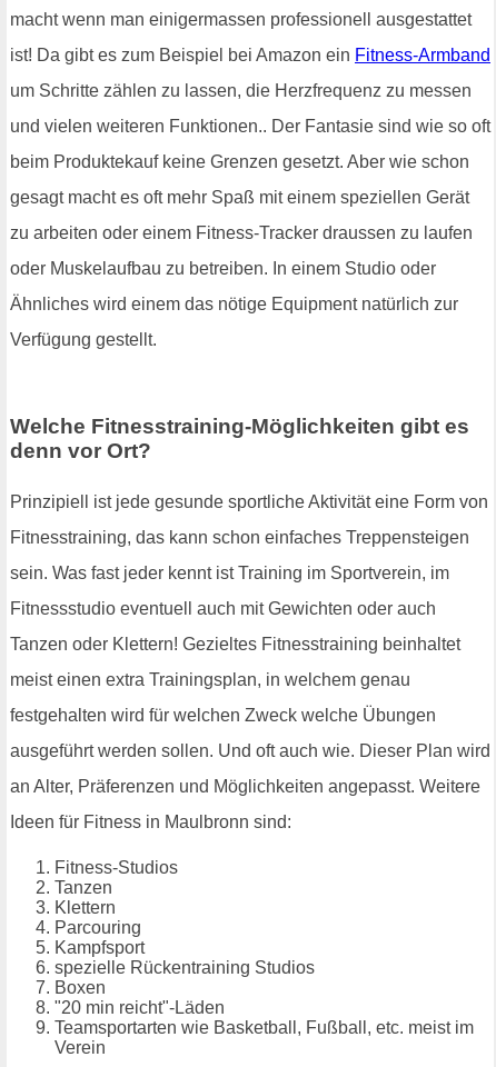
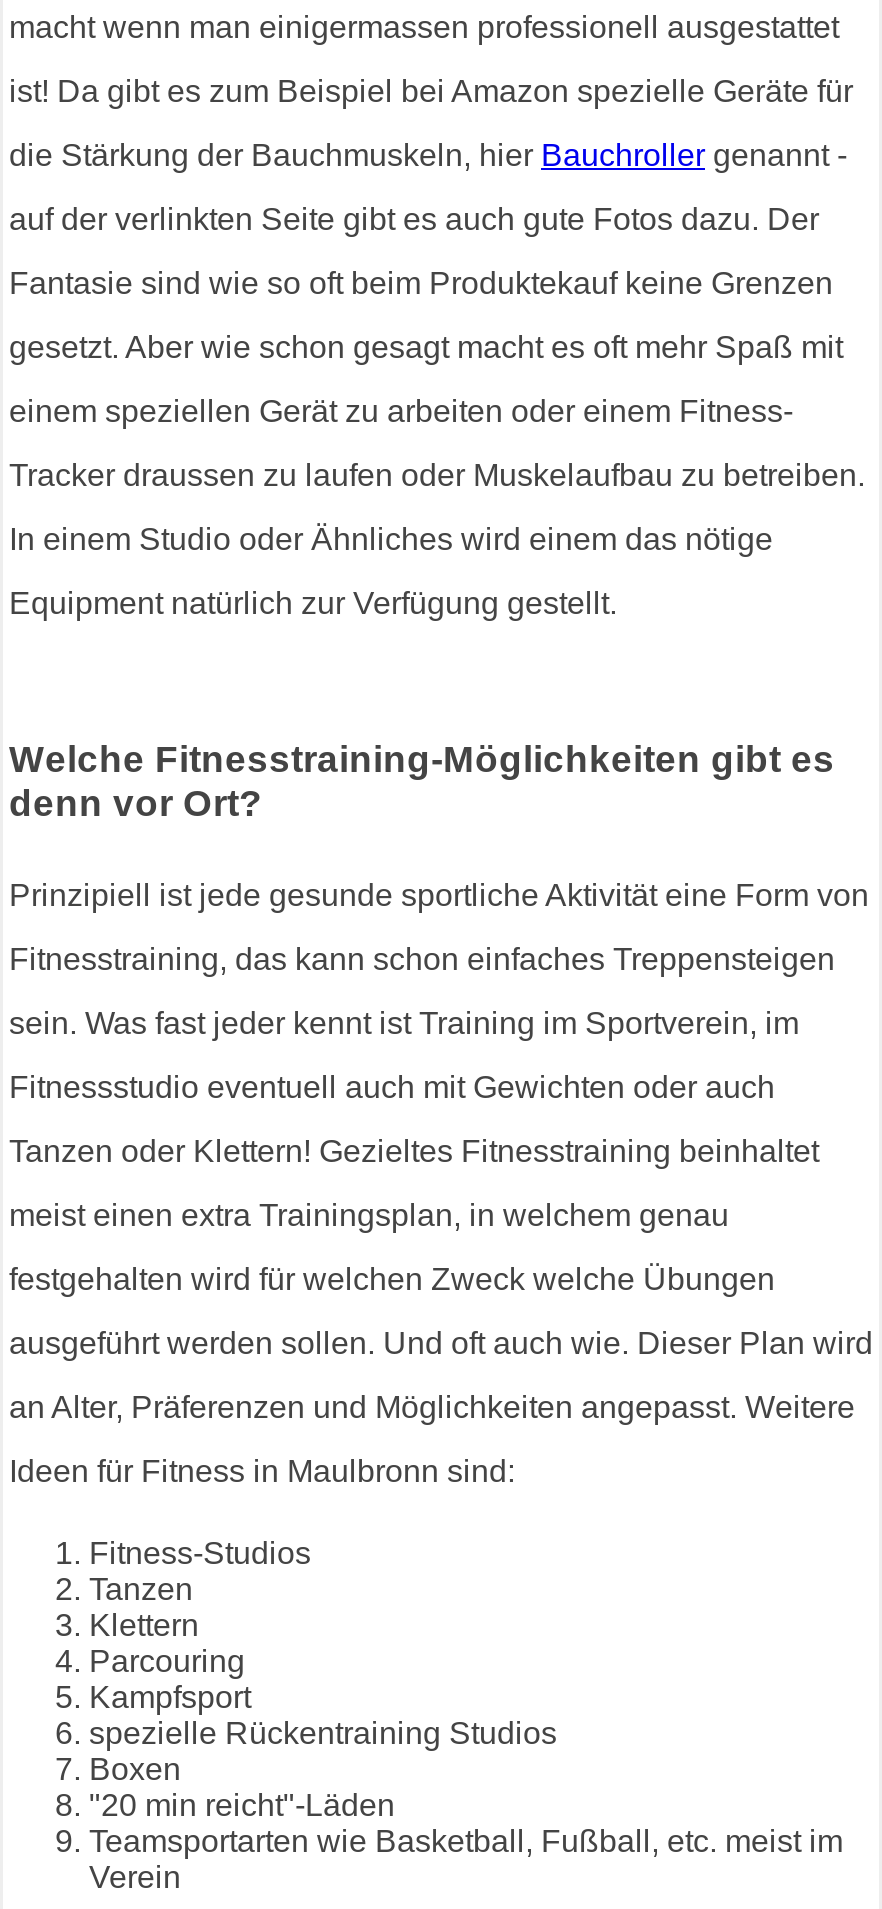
- ist! Da gibt es zum Beispiel bei Amazon ein Fitness-Armband
+ ist! Da gibt es zum Beispiel bei Amazon spezielle Geräte für

- um Schritte zählen zu lassen, die Herzfrequenz zu messen
+ die Stärkung der Bauchmuskeln, hier Bauchroller genannt -

- und vielen weiteren Funktionen.. Der Fantasie sind wie so oft
+ auf der verlinkten Seite gibt es auch gute Fotos dazu. Der

- beim Produktekauf keine Grenzen gesetzt. Aber wie schon
+ Fantasie sind wie so oft beim Produktekauf keine Grenzen

- gesagt macht es oft mehr Spaß mit einem speziellen Gerät
+ gesetzt. Aber wie schon gesagt macht es oft mehr Spaß mit

- zu arbeiten oder einem Fitness-Tracker draussen zu laufen
+ einem speziellen Gerät zu arbeiten oder einem Fitness-

- oder Muskelaufbau zu betreiben. In einem Studio oder
+ Tracker draussen zu laufen oder Muskelaufbau zu betreiben.

- Ähnliches wird einem das nötige Equipment natürlich zur
+ In einem Studio oder Ähnliches wird einem das nötige

- Verfügung gestellt.
+ Equipment natürlich zur Verfügung gestellt.
